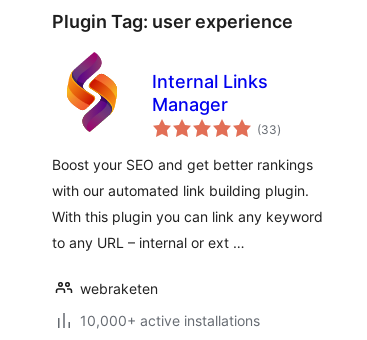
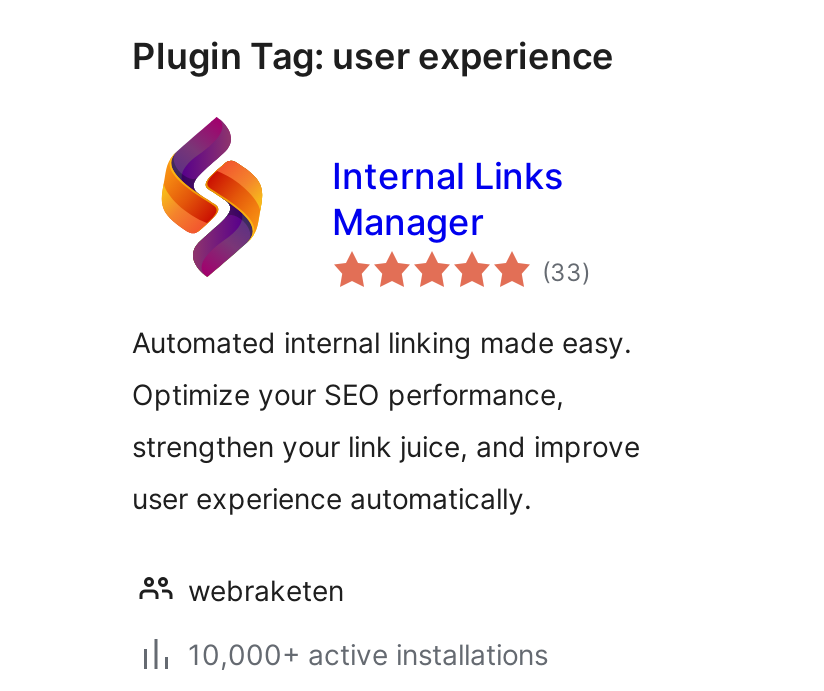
- Boost your SEO and get better rankings
+ Automated internal linking made easy.

- with our automated link building plugin.
+ Optimize your SEO performance,

- With this plugin you can link any keyword
+ strengthen your link juice, and improve

- to any URL – internal or ext …
+ user experience automatically.
